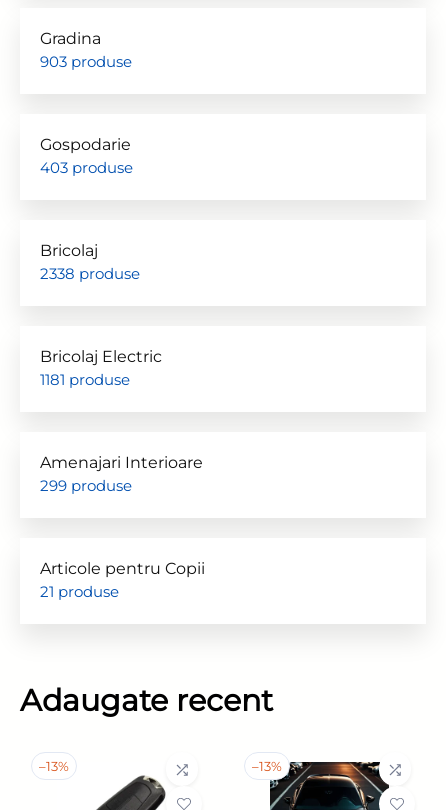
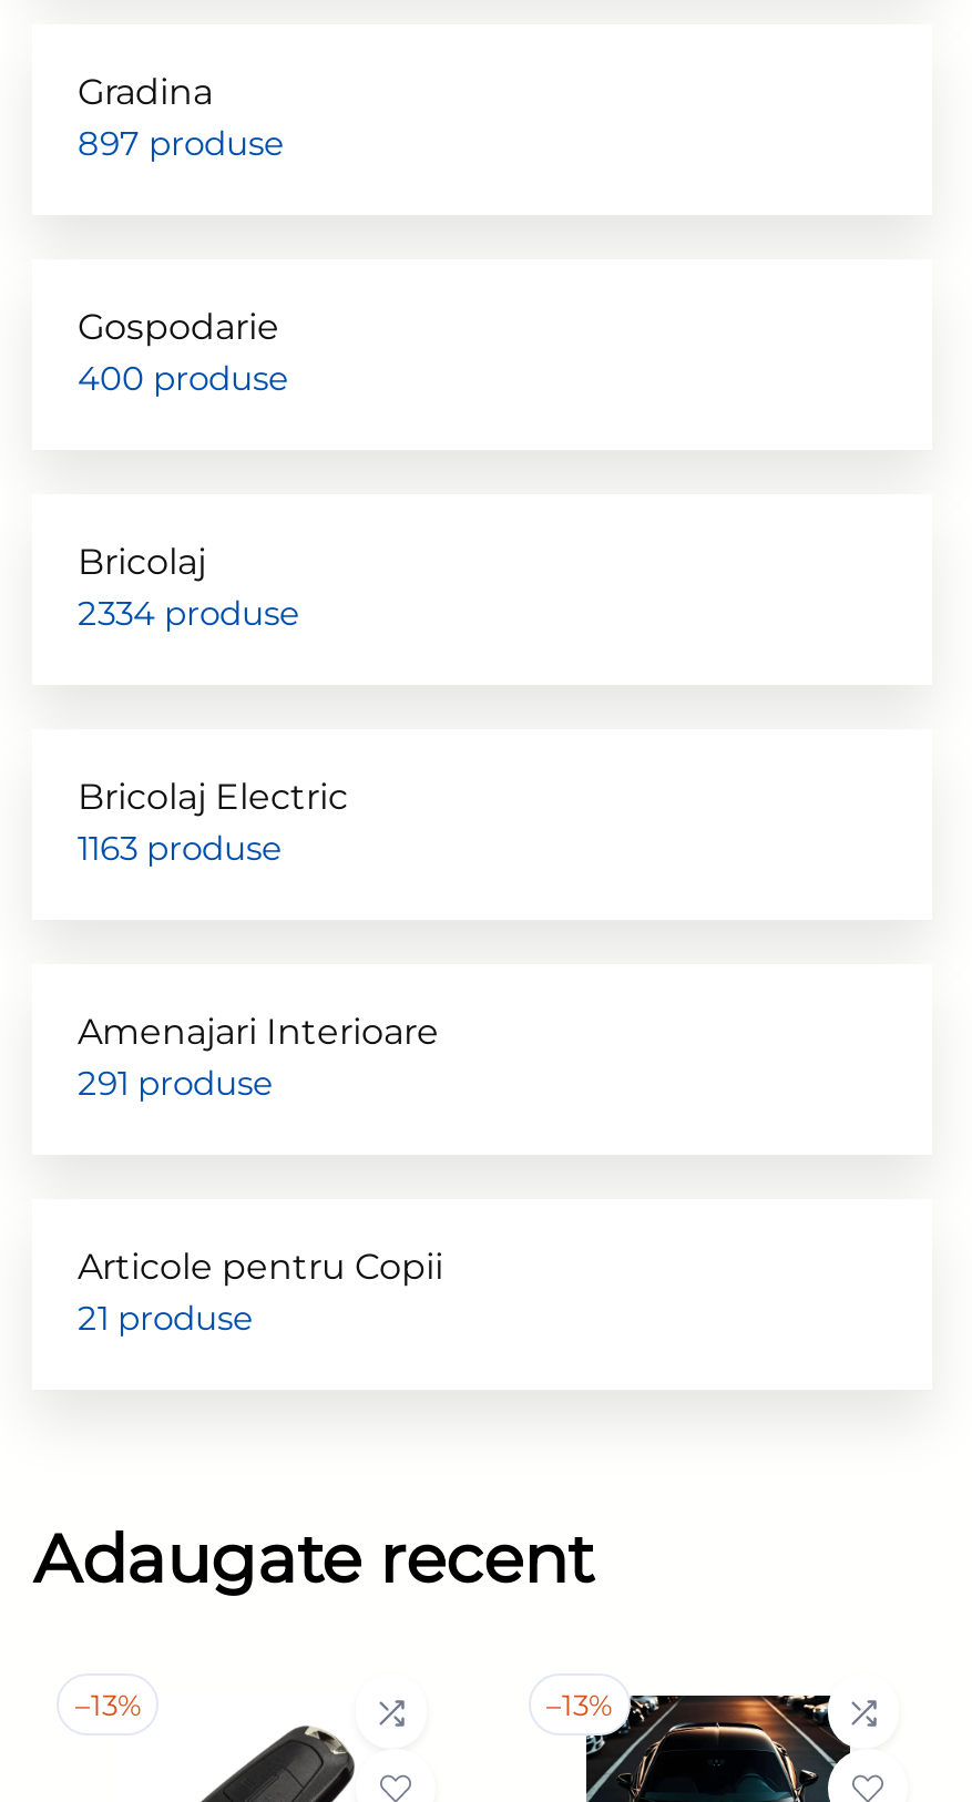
- 903 produse
+ 897 produse

- 403 produse
+ 400 produse

- 2338 produse
+ 2334 produse

- 1181 produse
+ 1163 produse

- 299 produse
+ 291 produse
